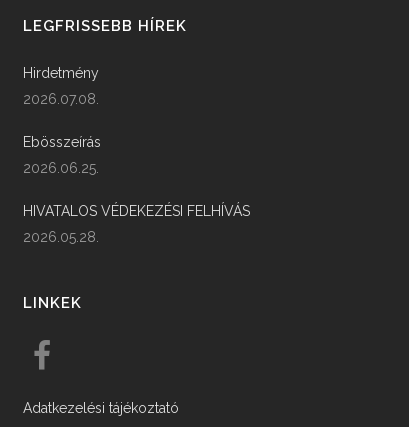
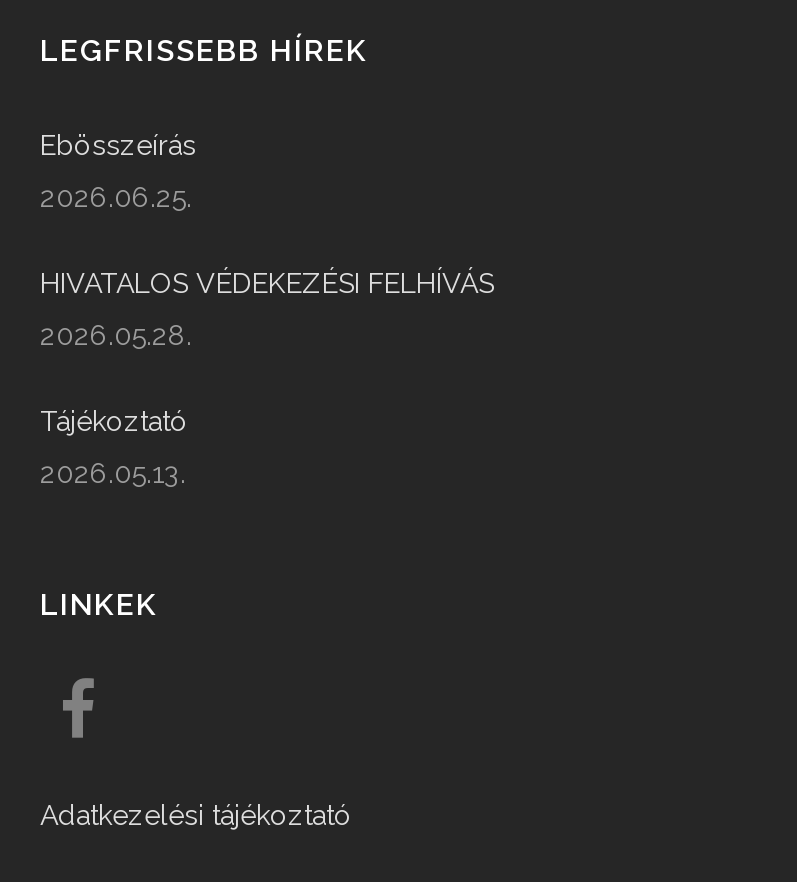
- Hirdetmény
- 2026.07.08.

moved up: Ebösszeírás | 2026.06.25. | HIVATALOS VÉDEKEZÉSI FELHÍVÁS | 2026.05.28.

+ Tájékoztató
+ 2026.05.13.
